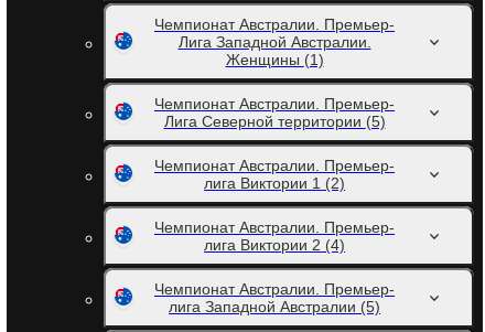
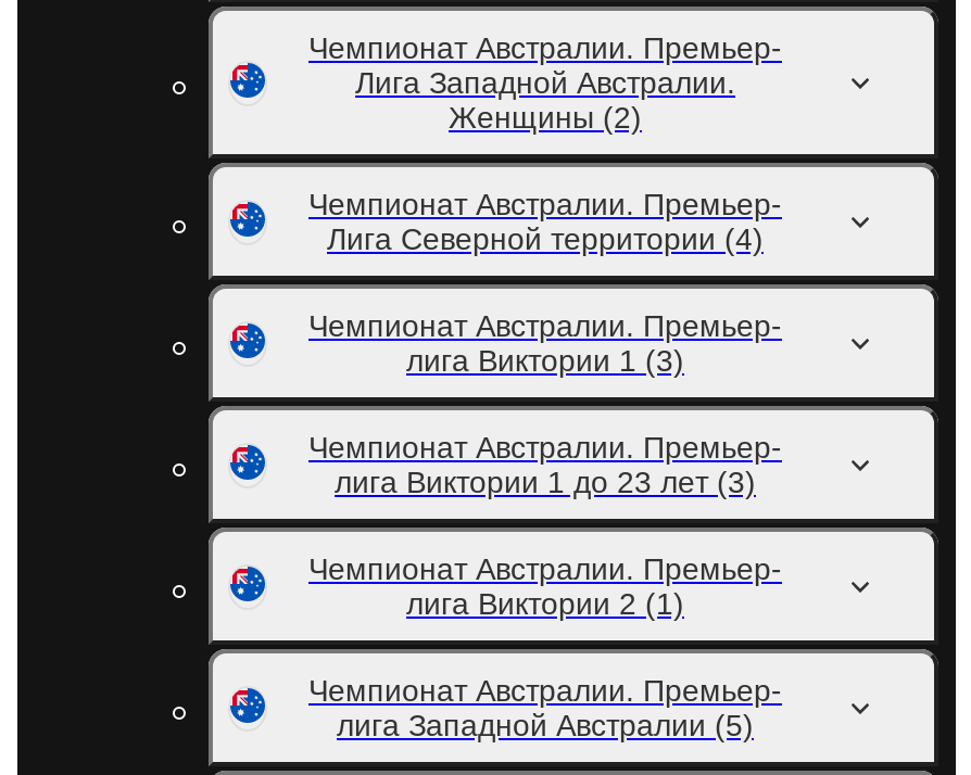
- Женщины (1)
+ Женщины (2)

- Лига Северной территории (5)
+ Лига Северной территории (4)

- лига Виктории 1 (2)
+ лига Виктории 1 (3)

- лига Виктории 2 (4)
+ лига Виктории 1 до 23 лет (3)
+ Чемпионат Австралии. Премьер-
+ лига Виктории 2 (1)
